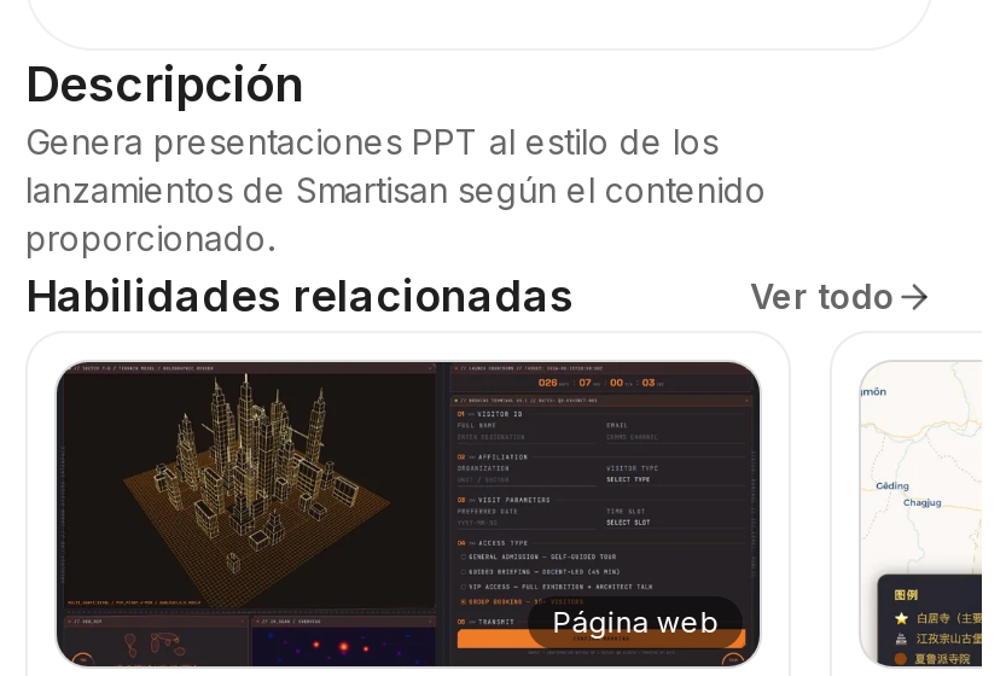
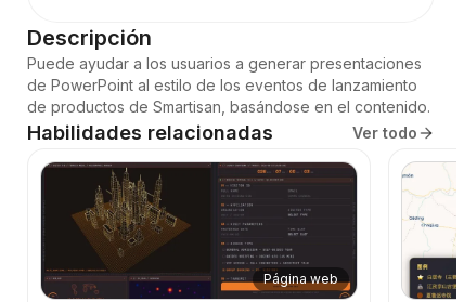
- Genera presentaciones PPT al estilo de los
- lanzamientos de Smartisan según el contenido
- proporcionado.
+ Puede ayudar a los usuarios a generar presentaciones
+ de PowerPoint al estilo de los eventos de lanzamiento
+ de productos de Smartisan, basándose en el contenido.
